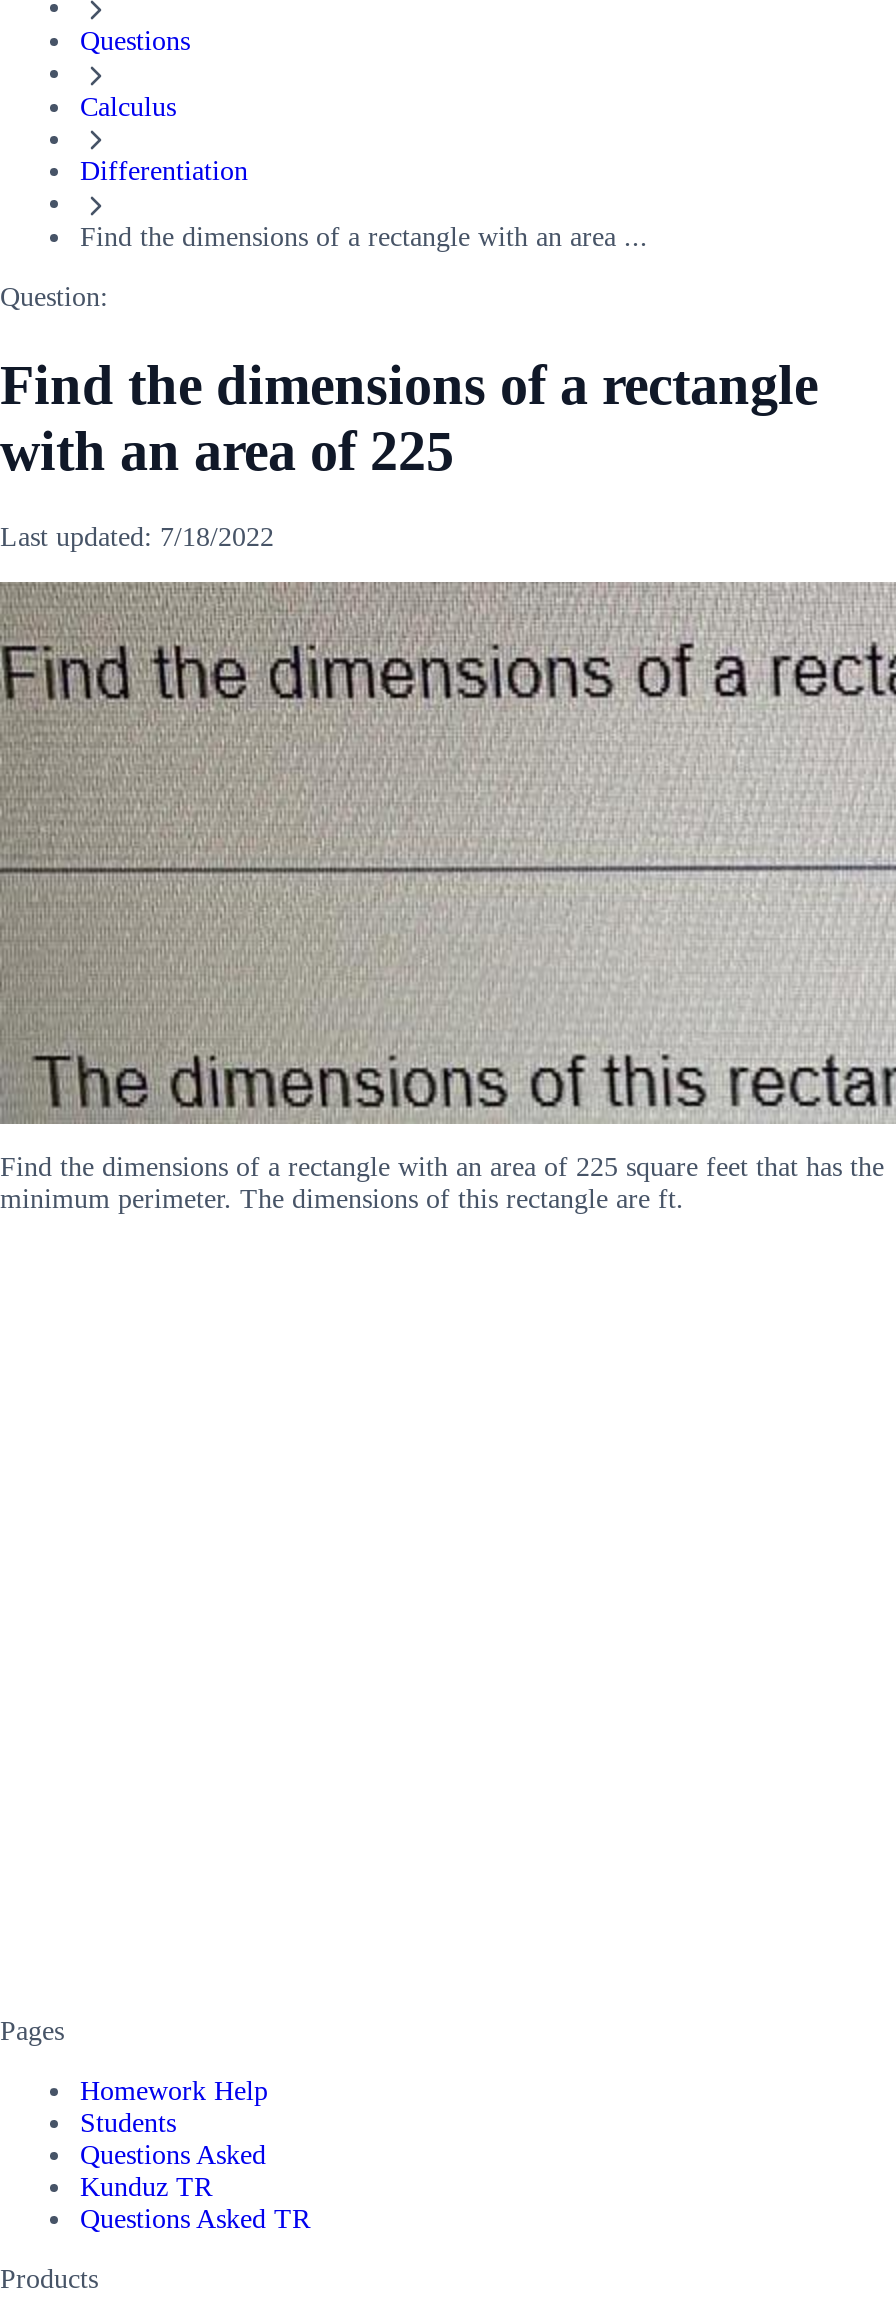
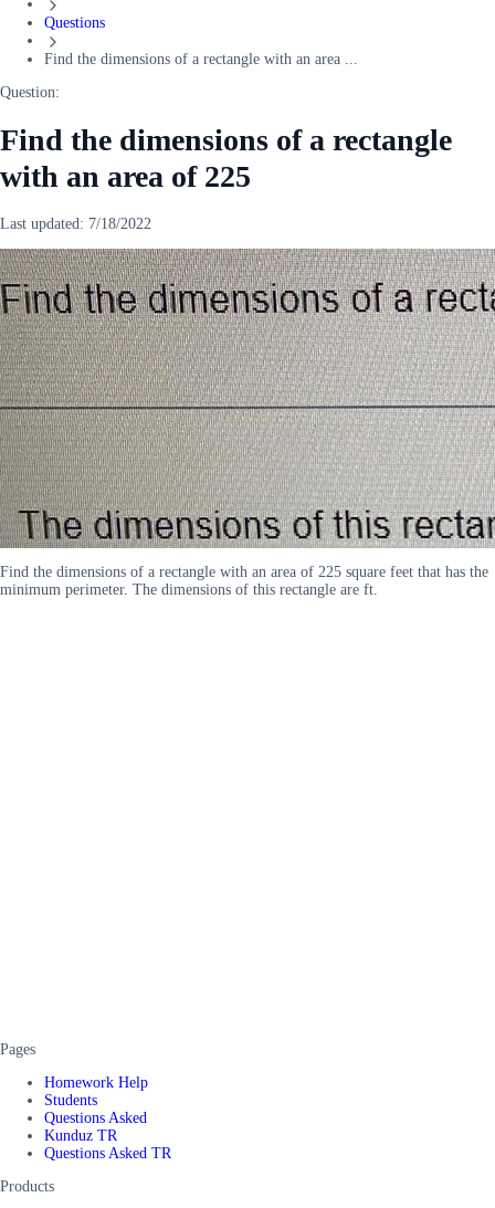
- Calculus
- Differentiation
